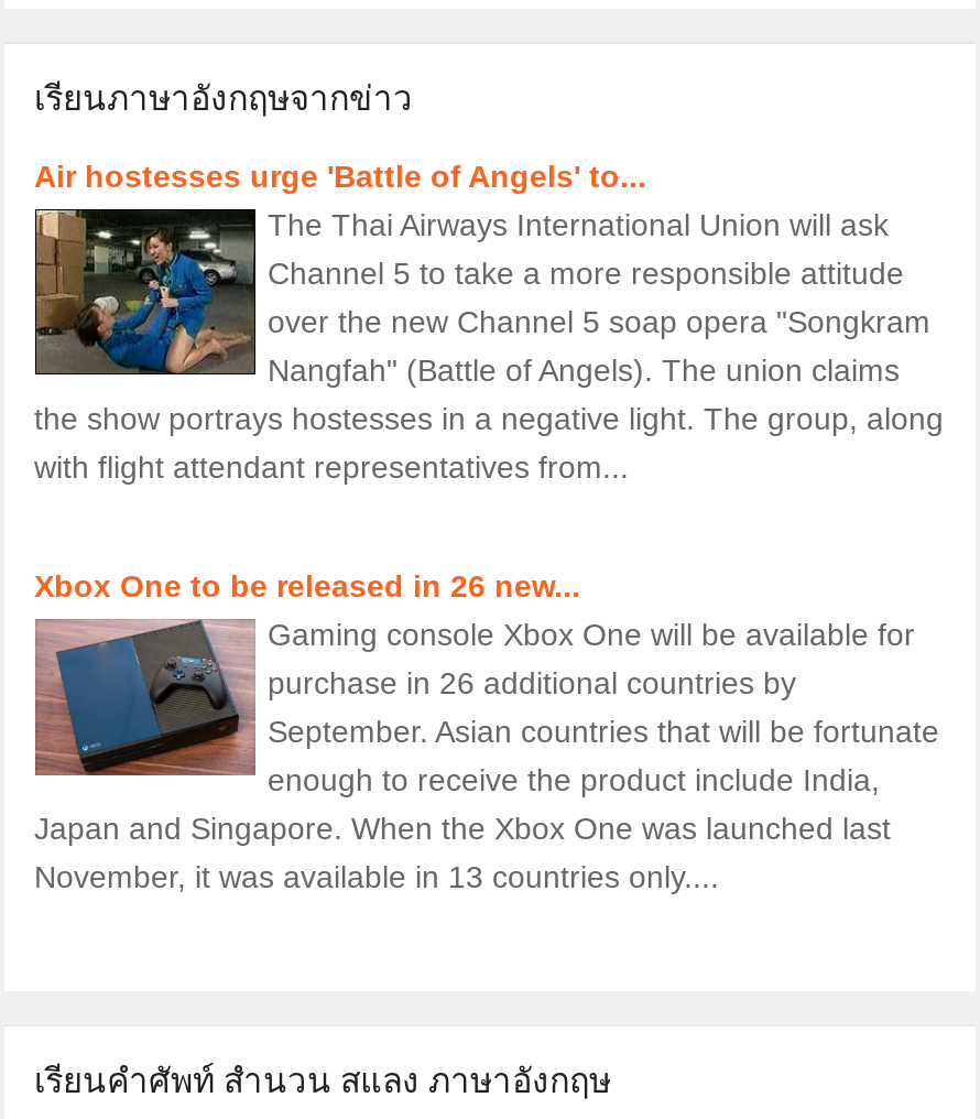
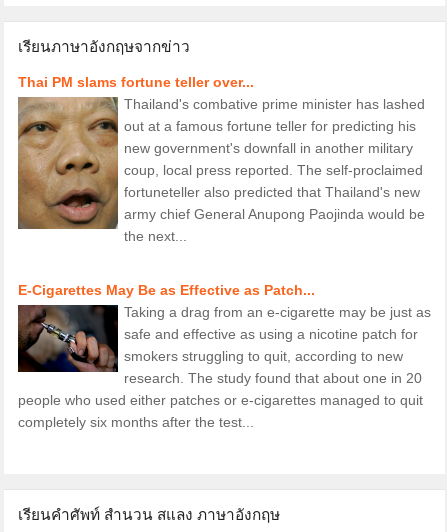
- [image]
- Air hostesses urge 'Battle of Angels' to...
- The Thai Airways International Union will ask
- Channel 5 to take a more responsible attitude
- over the new Channel 5 soap opera "Songkram
- Nangfah" (Battle of Angels). The union claims
- the show portrays hostesses in a negative light. The group, along
- with flight attendant representatives from...
+ [image]
+ Thai PM slams fortune teller over...
+ Thailand's combative prime minister has lashed
+ out at a famous fortune teller for predicting his
+ new government's downfall in another military
+ coup, local press reported. The self-proclaimed
+ fortuneteller also predicted that Thailand's new
+ army chief General Anupong Paojinda would be
+ the next...

- [image]
- Xbox One to be released in 26 new...
- Gaming console Xbox One will be available for
- purchase in 26 additional countries by
- September. Asian countries that will be fortunate
- enough to receive the product include India,
- Japan and Singapore. When the Xbox One was launched last
- November, it was available in 13 countries only....
+ [image]
+ E-Cigarettes May Be as Effective as Patch...
+ Taking a drag from an e-cigarette may be just as
+ safe and effective as using a nicotine patch for
+ smokers struggling to quit, according to new
+ research. The study found that about one in 20
+ people who used either patches or e-cigarettes managed to quit
+ completely six months after the test...
